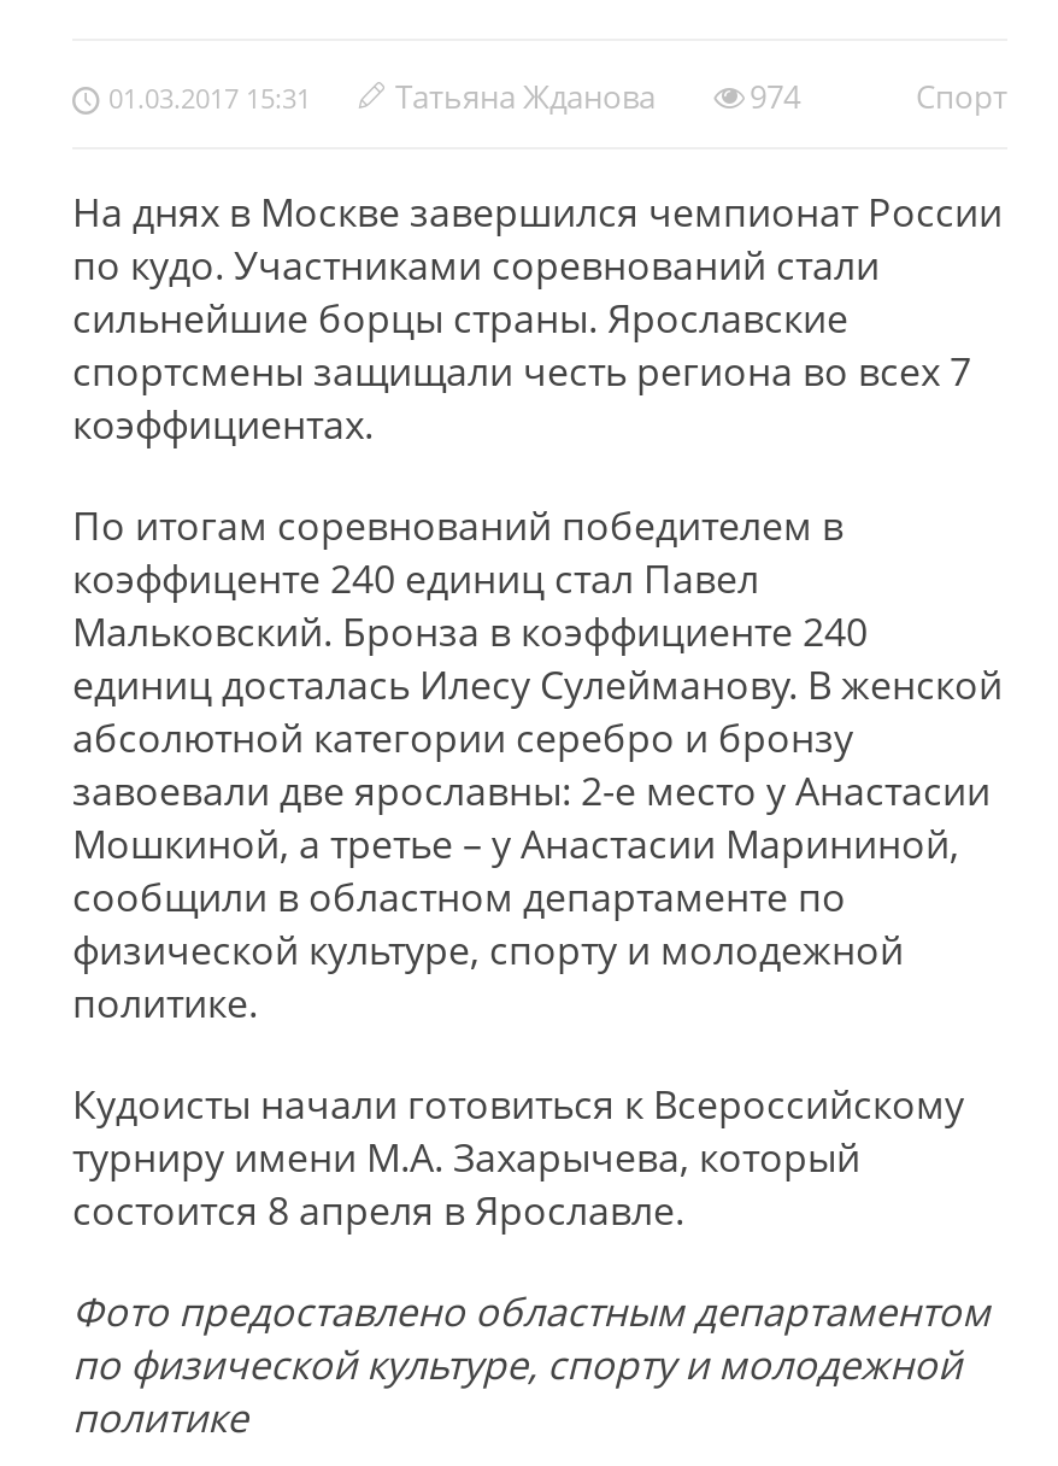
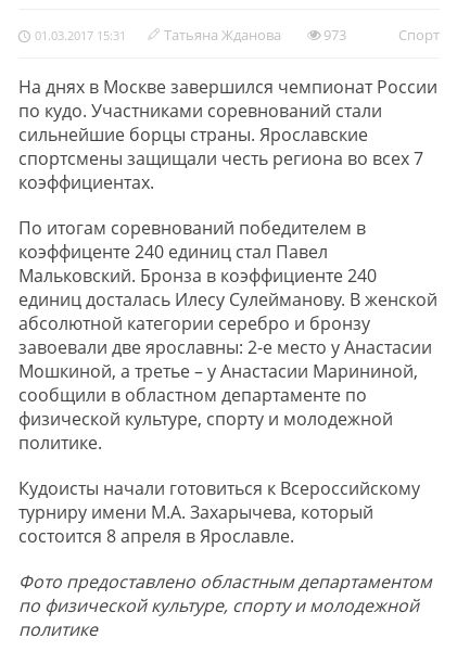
- 974
+ 973
